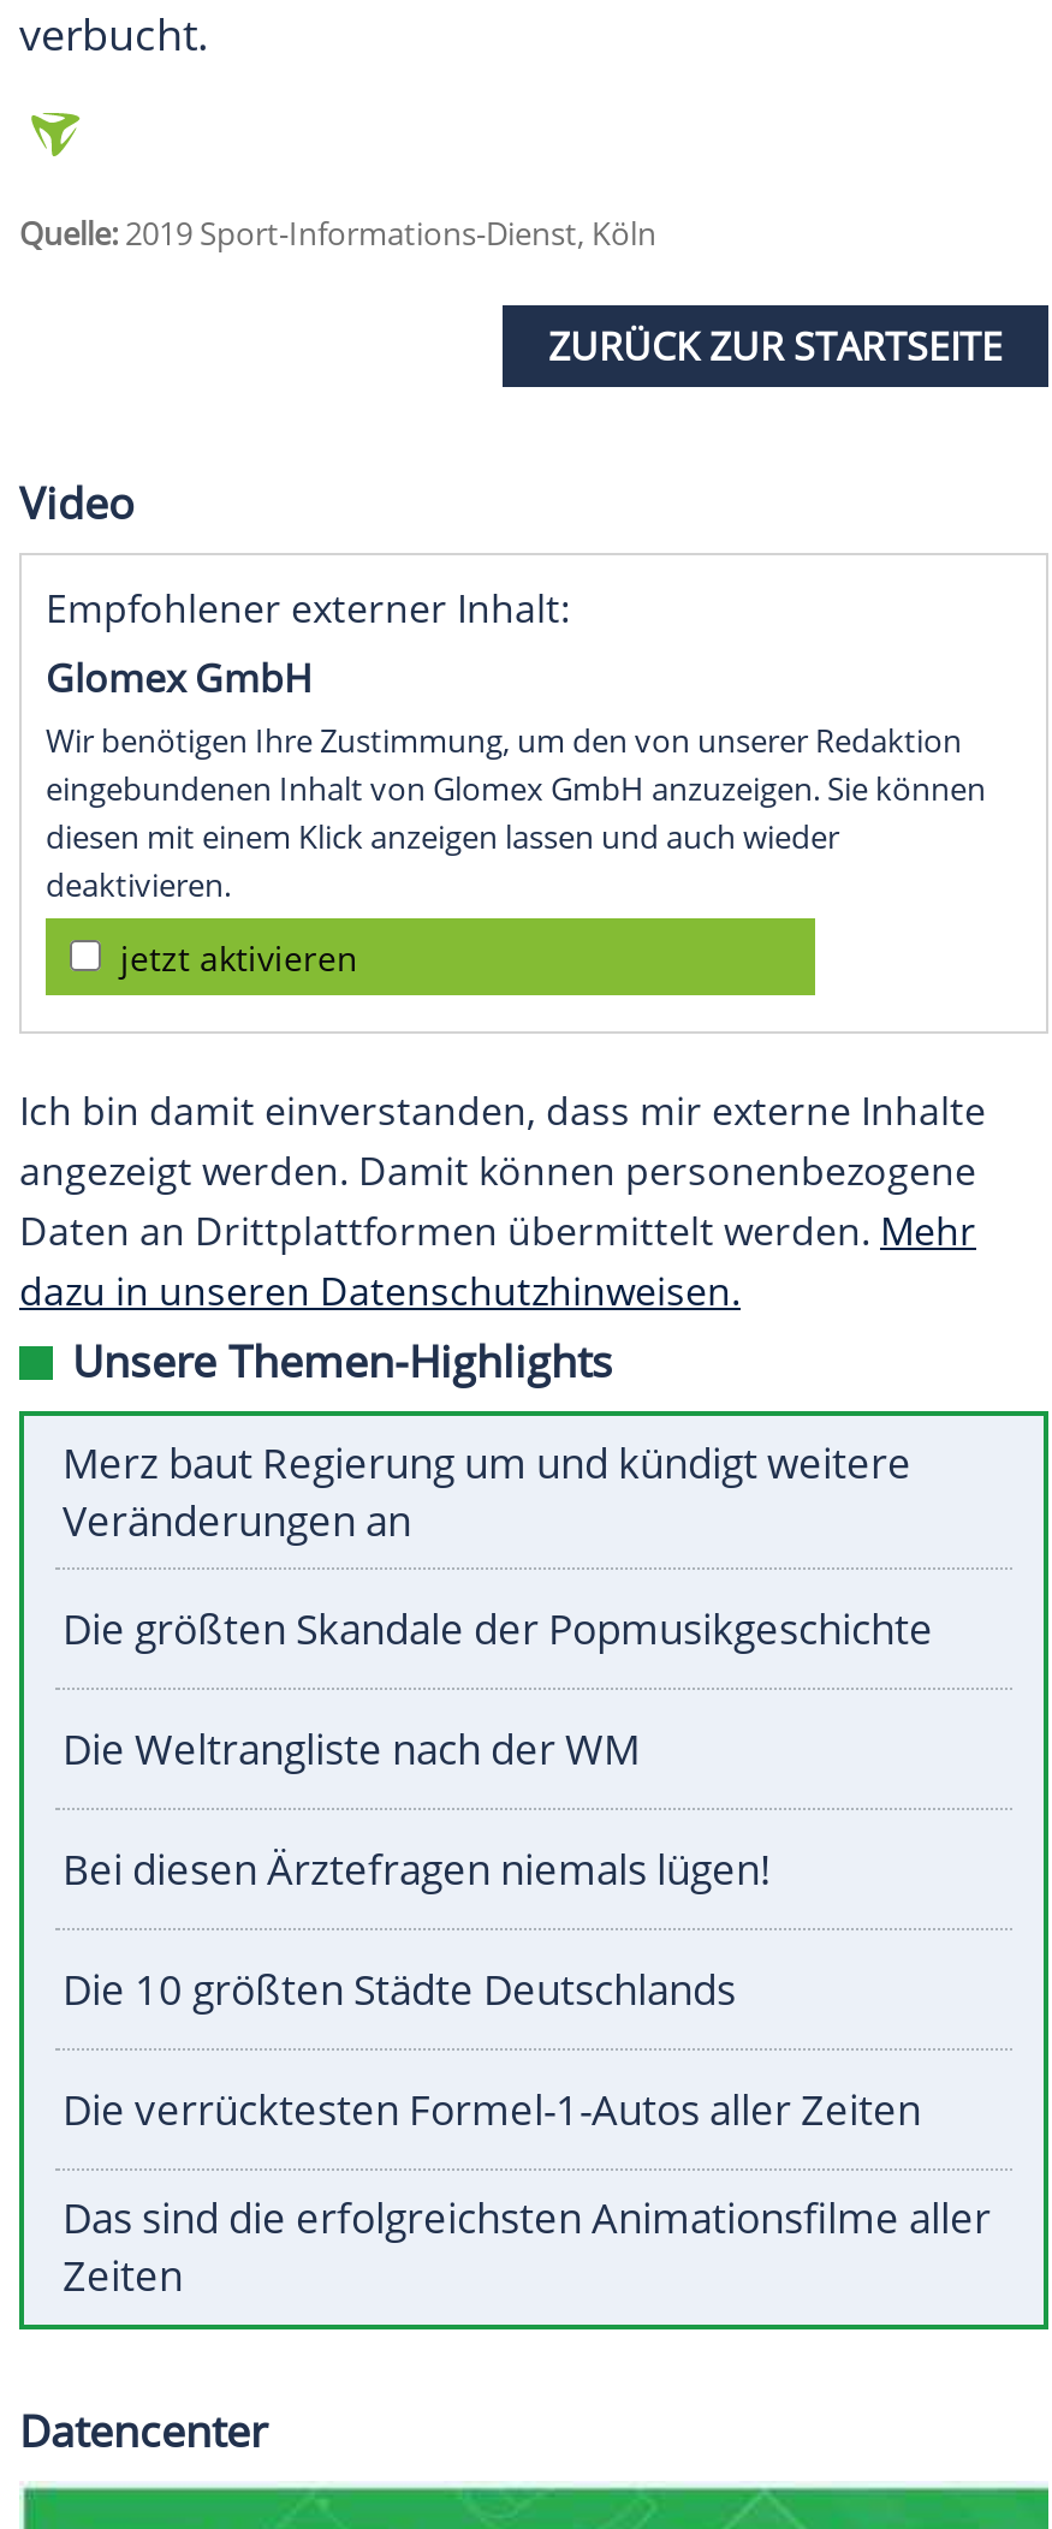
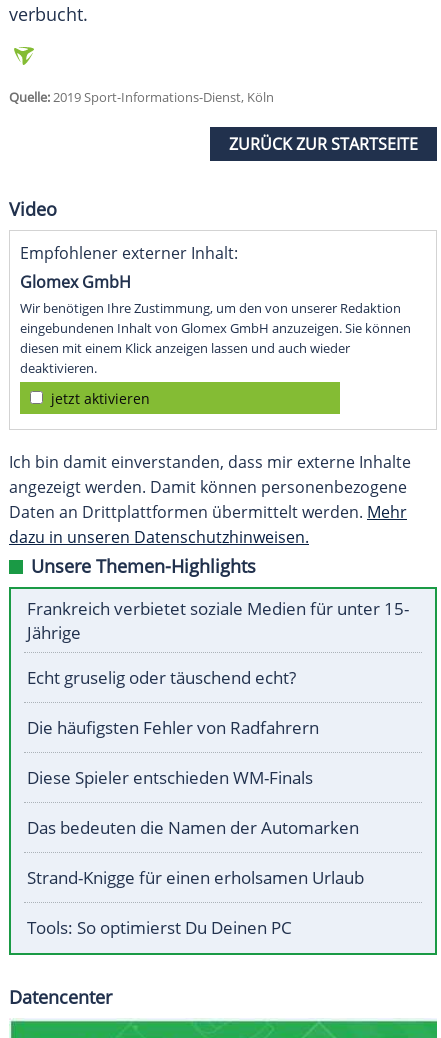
- Merz baut Regierung um und kündigt weitere
- Veränderungen an
+ Frankreich verbietet soziale Medien für unter 15-
+ Jährige

- Die größten Skandale der Popmusikgeschichte
+ Echt gruselig oder täuschend echt?

- Die Weltrangliste nach der WM
+ Die häufigsten Fehler von Radfahrern

- Bei diesen Ärztefragen niemals lügen!
+ Diese Spieler entschieden WM-Finals

- Die 10 größten Städte Deutschlands
+ Das bedeuten die Namen der Automarken

- Die verrücktesten Formel-1-Autos aller Zeiten
+ Strand-Knigge für einen erholsamen Urlaub

- Das sind die erfolgreichsten Animationsfilme aller
- Zeiten
+ Tools: So optimierst Du Deinen PC
